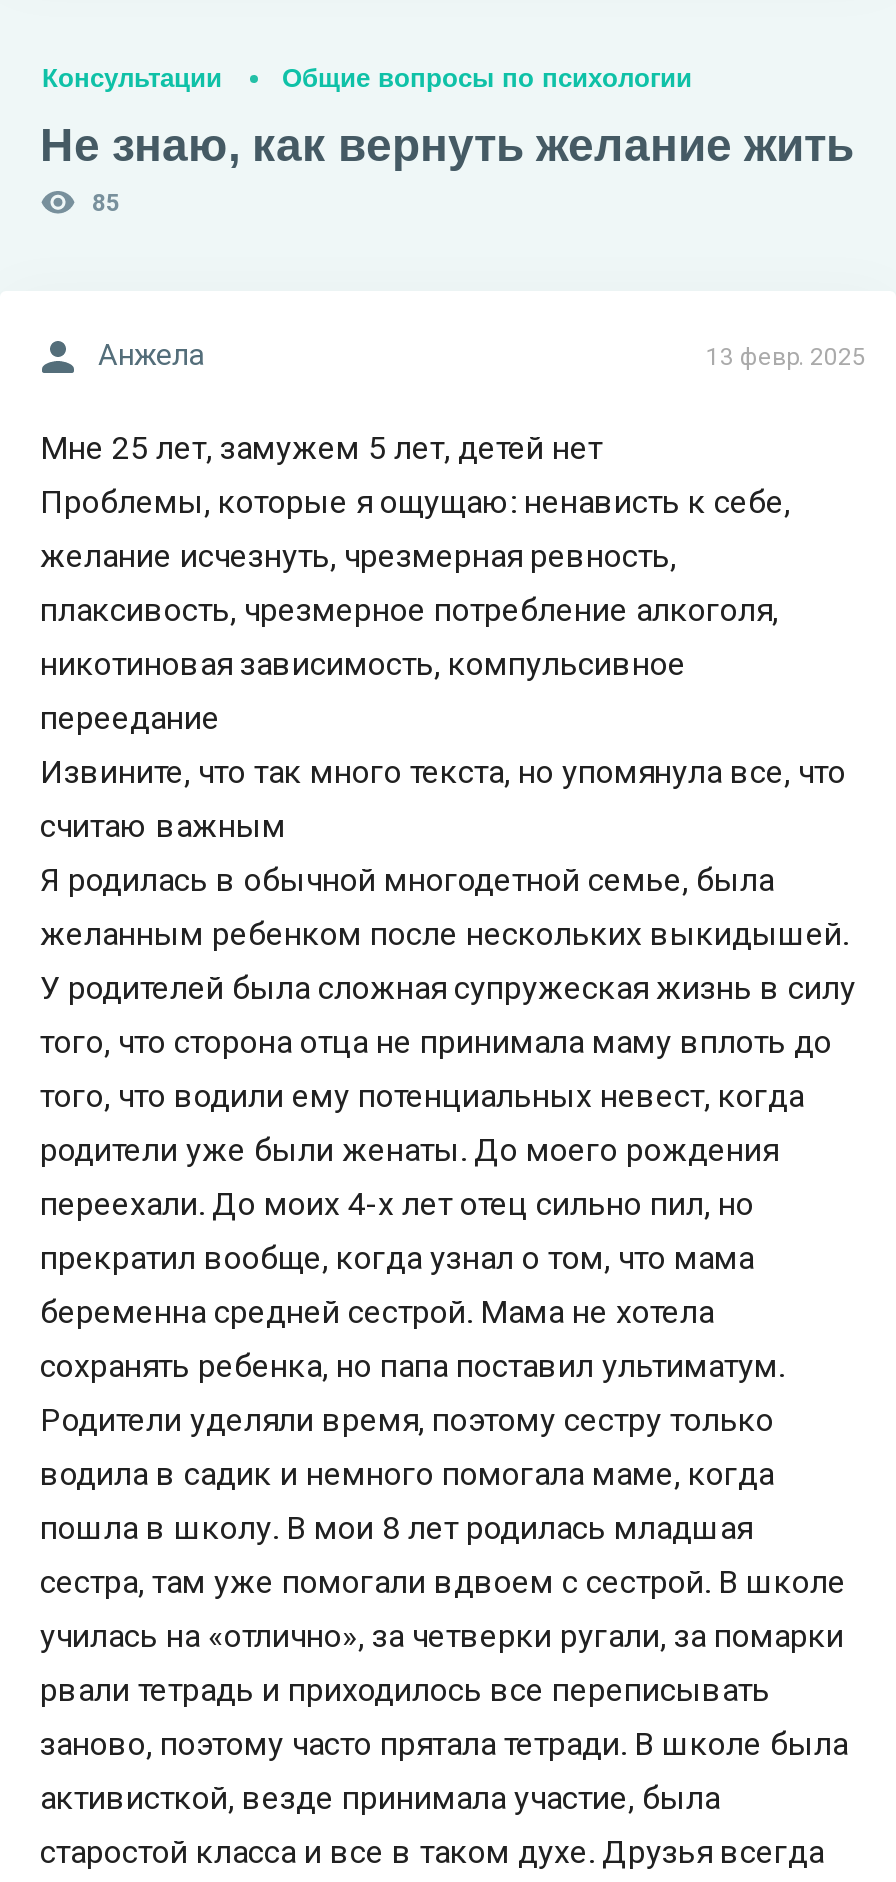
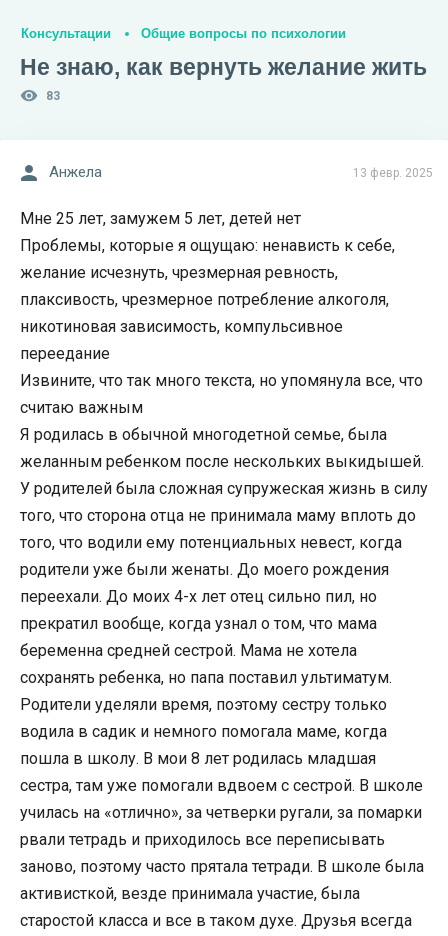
- 85
+ 83
